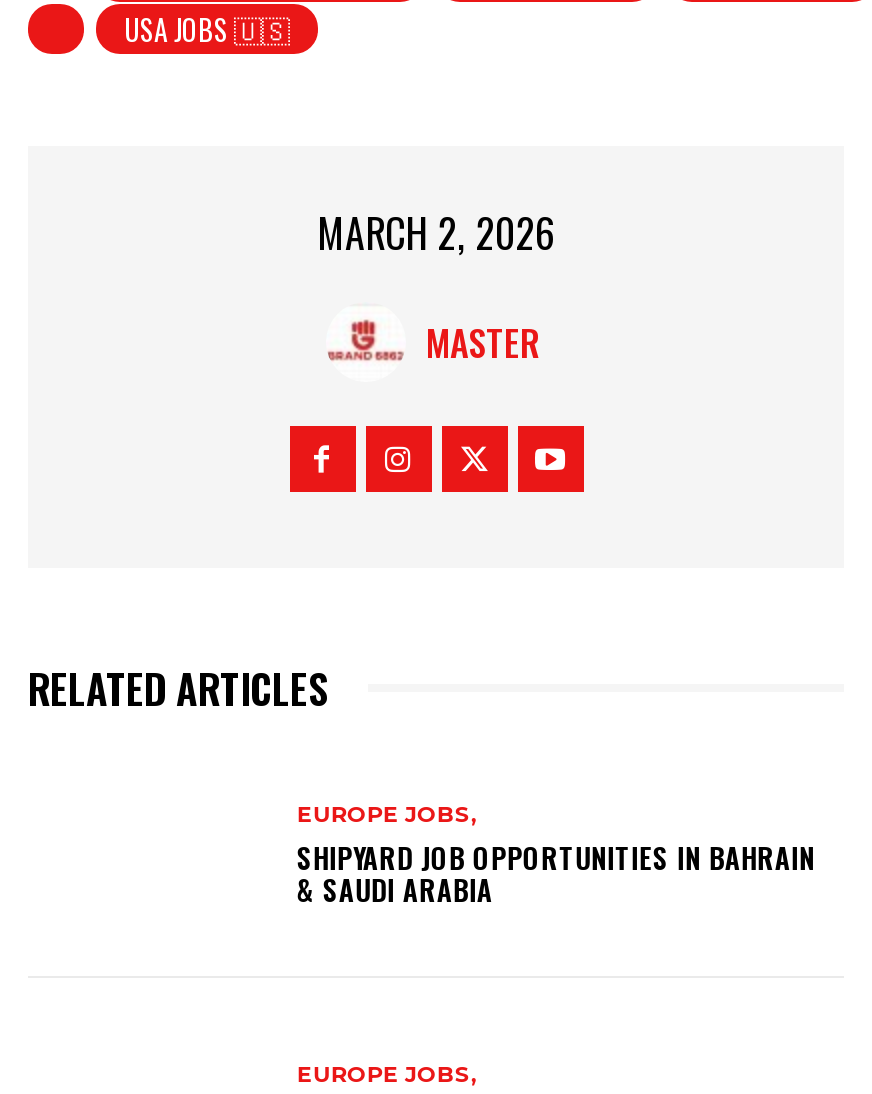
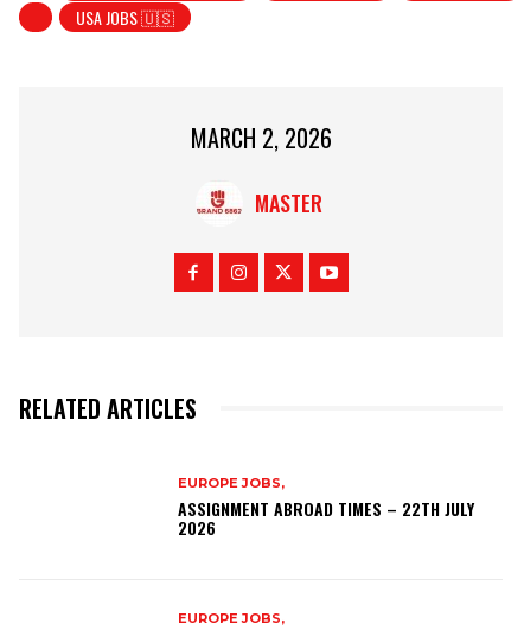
- SHIPYARD JOB OPPORTUNITIES IN BAHRAIN
- & SAUDI ARABIA
+ ASSIGNMENT ABROAD TIMES – 22TH JULY
+ 2026
